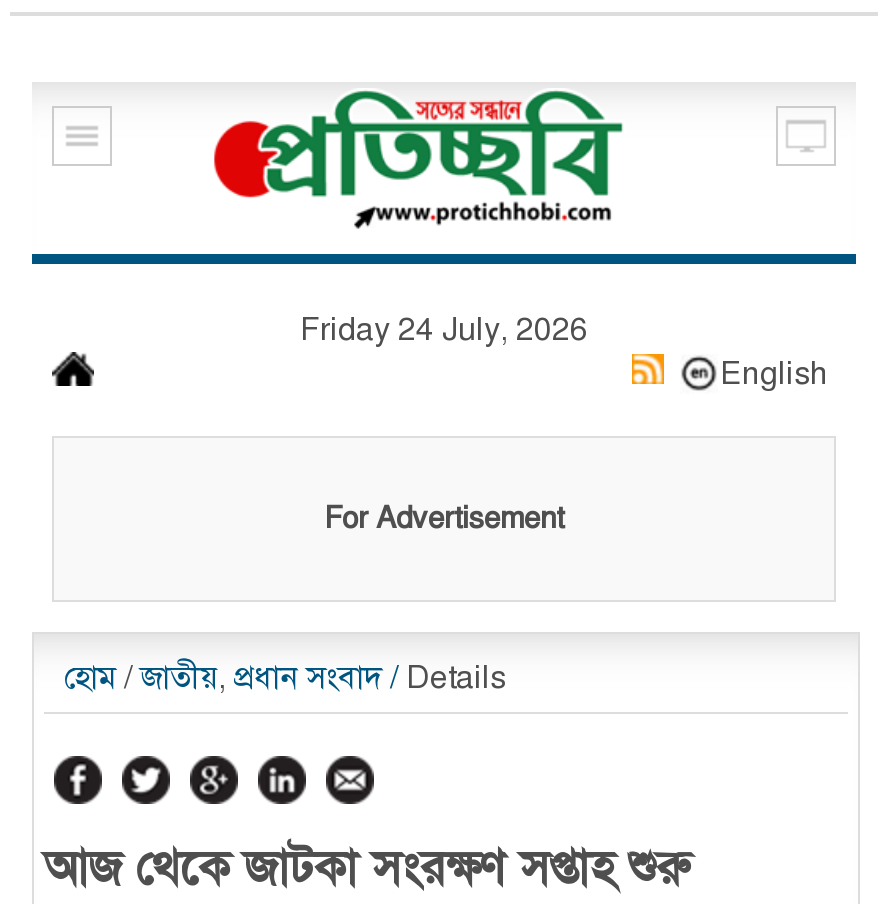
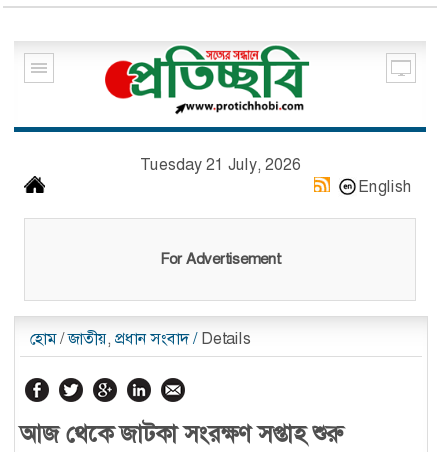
- Friday 24 July, 2026
+ Tuesday 21 July, 2026
